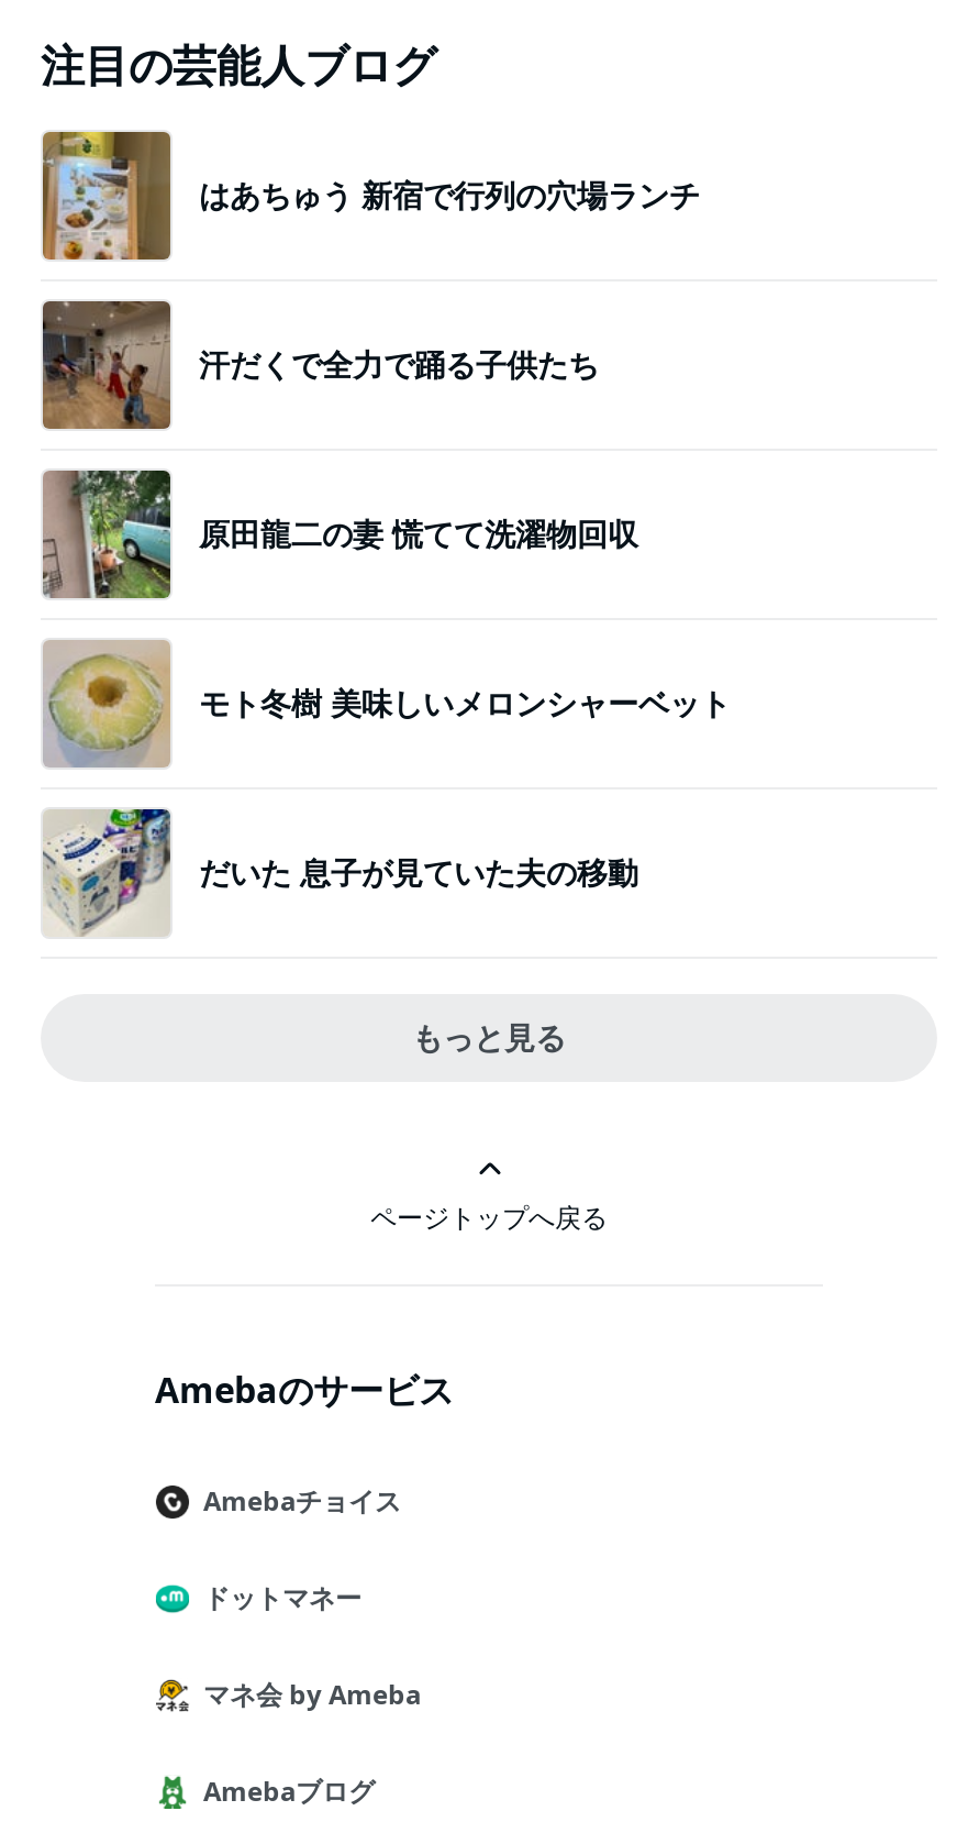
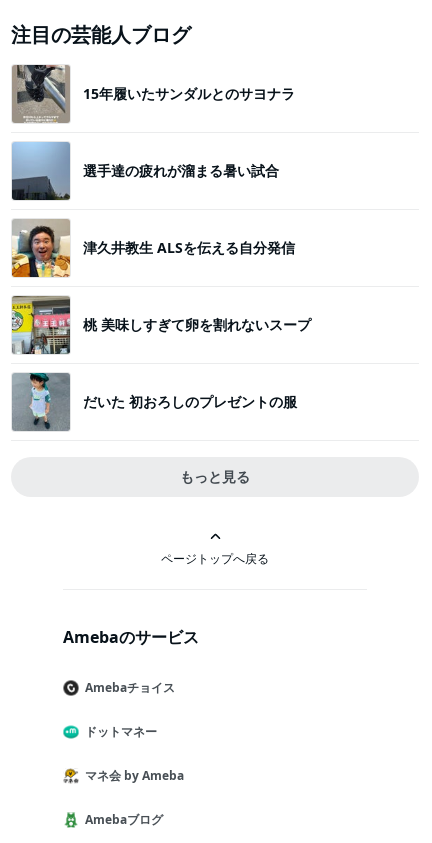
- [image]
- はあちゅう 新宿で行列の穴場ランチ
+ [image]
+ 15年履いたサンダルとのサヨナラ

- [image]
- 汗だくで全力で踊る子供たち
+ [image]
+ 選手達の疲れが溜まる暑い試合

- [image]
- 原田龍二の妻 慌てて洗濯物回収
+ [image]
+ 津久井教生 ALSを伝える自分発信

- [image]
- モト冬樹 美味しいメロンシャーベット
+ [image]
+ 桃 美味しすぎて卵を割れないスープ

- [image]
- だいた 息子が見ていた夫の移動
+ [image]
+ だいた 初おろしのプレゼントの服
